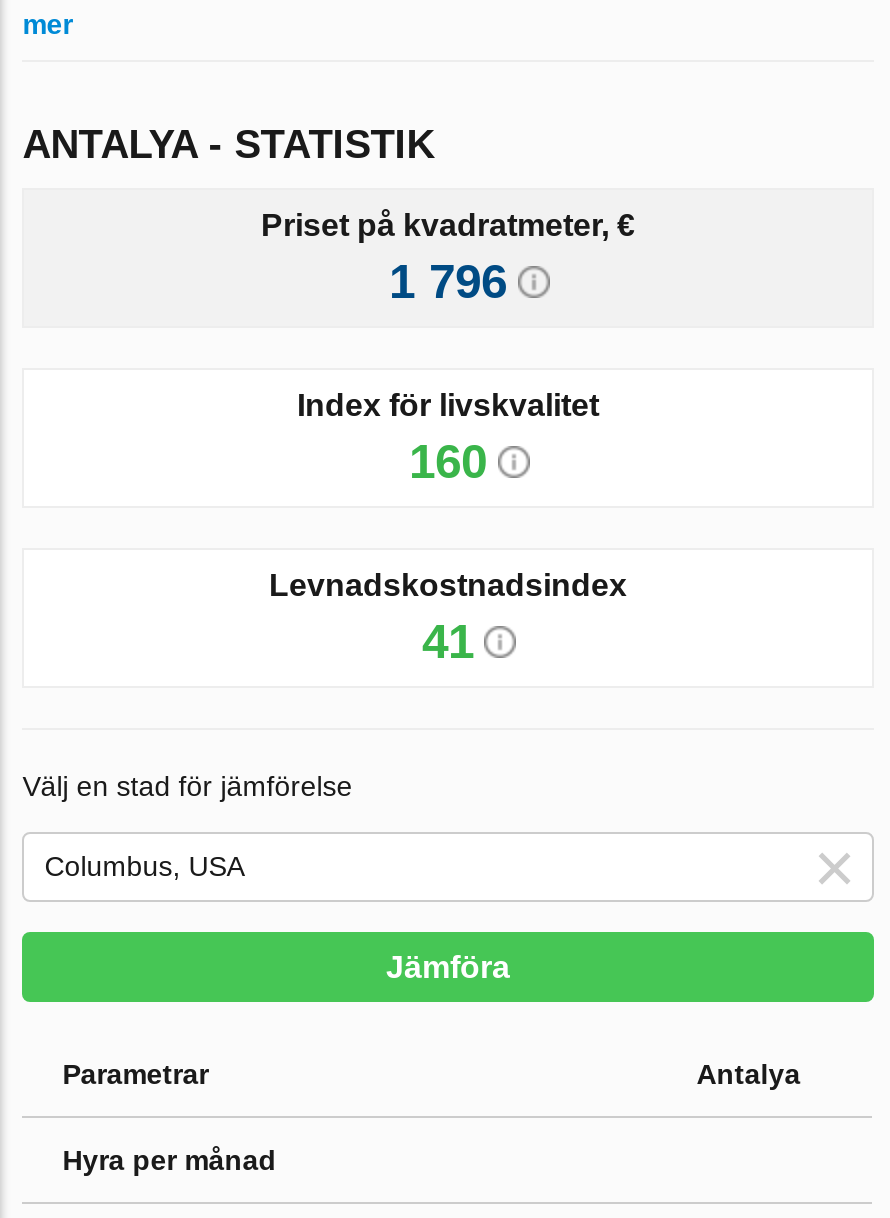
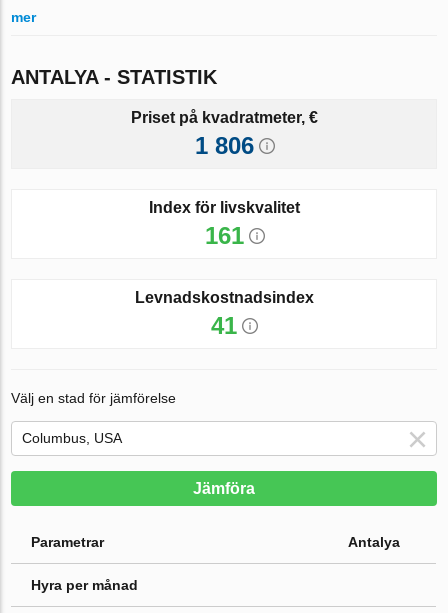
- 1 796
+ 1 806

- 160
+ 161
